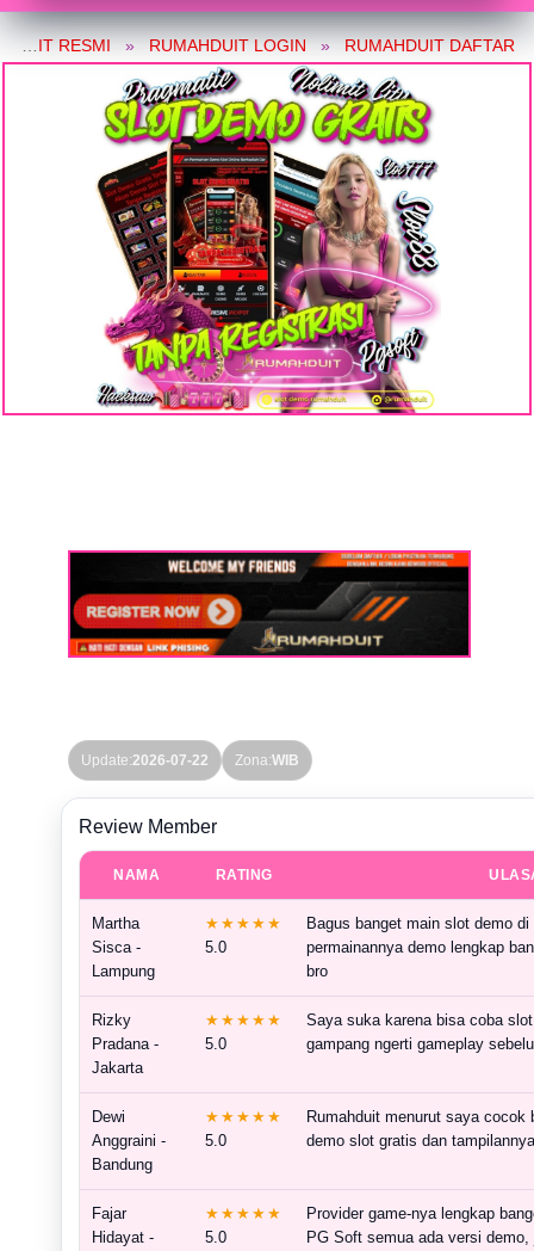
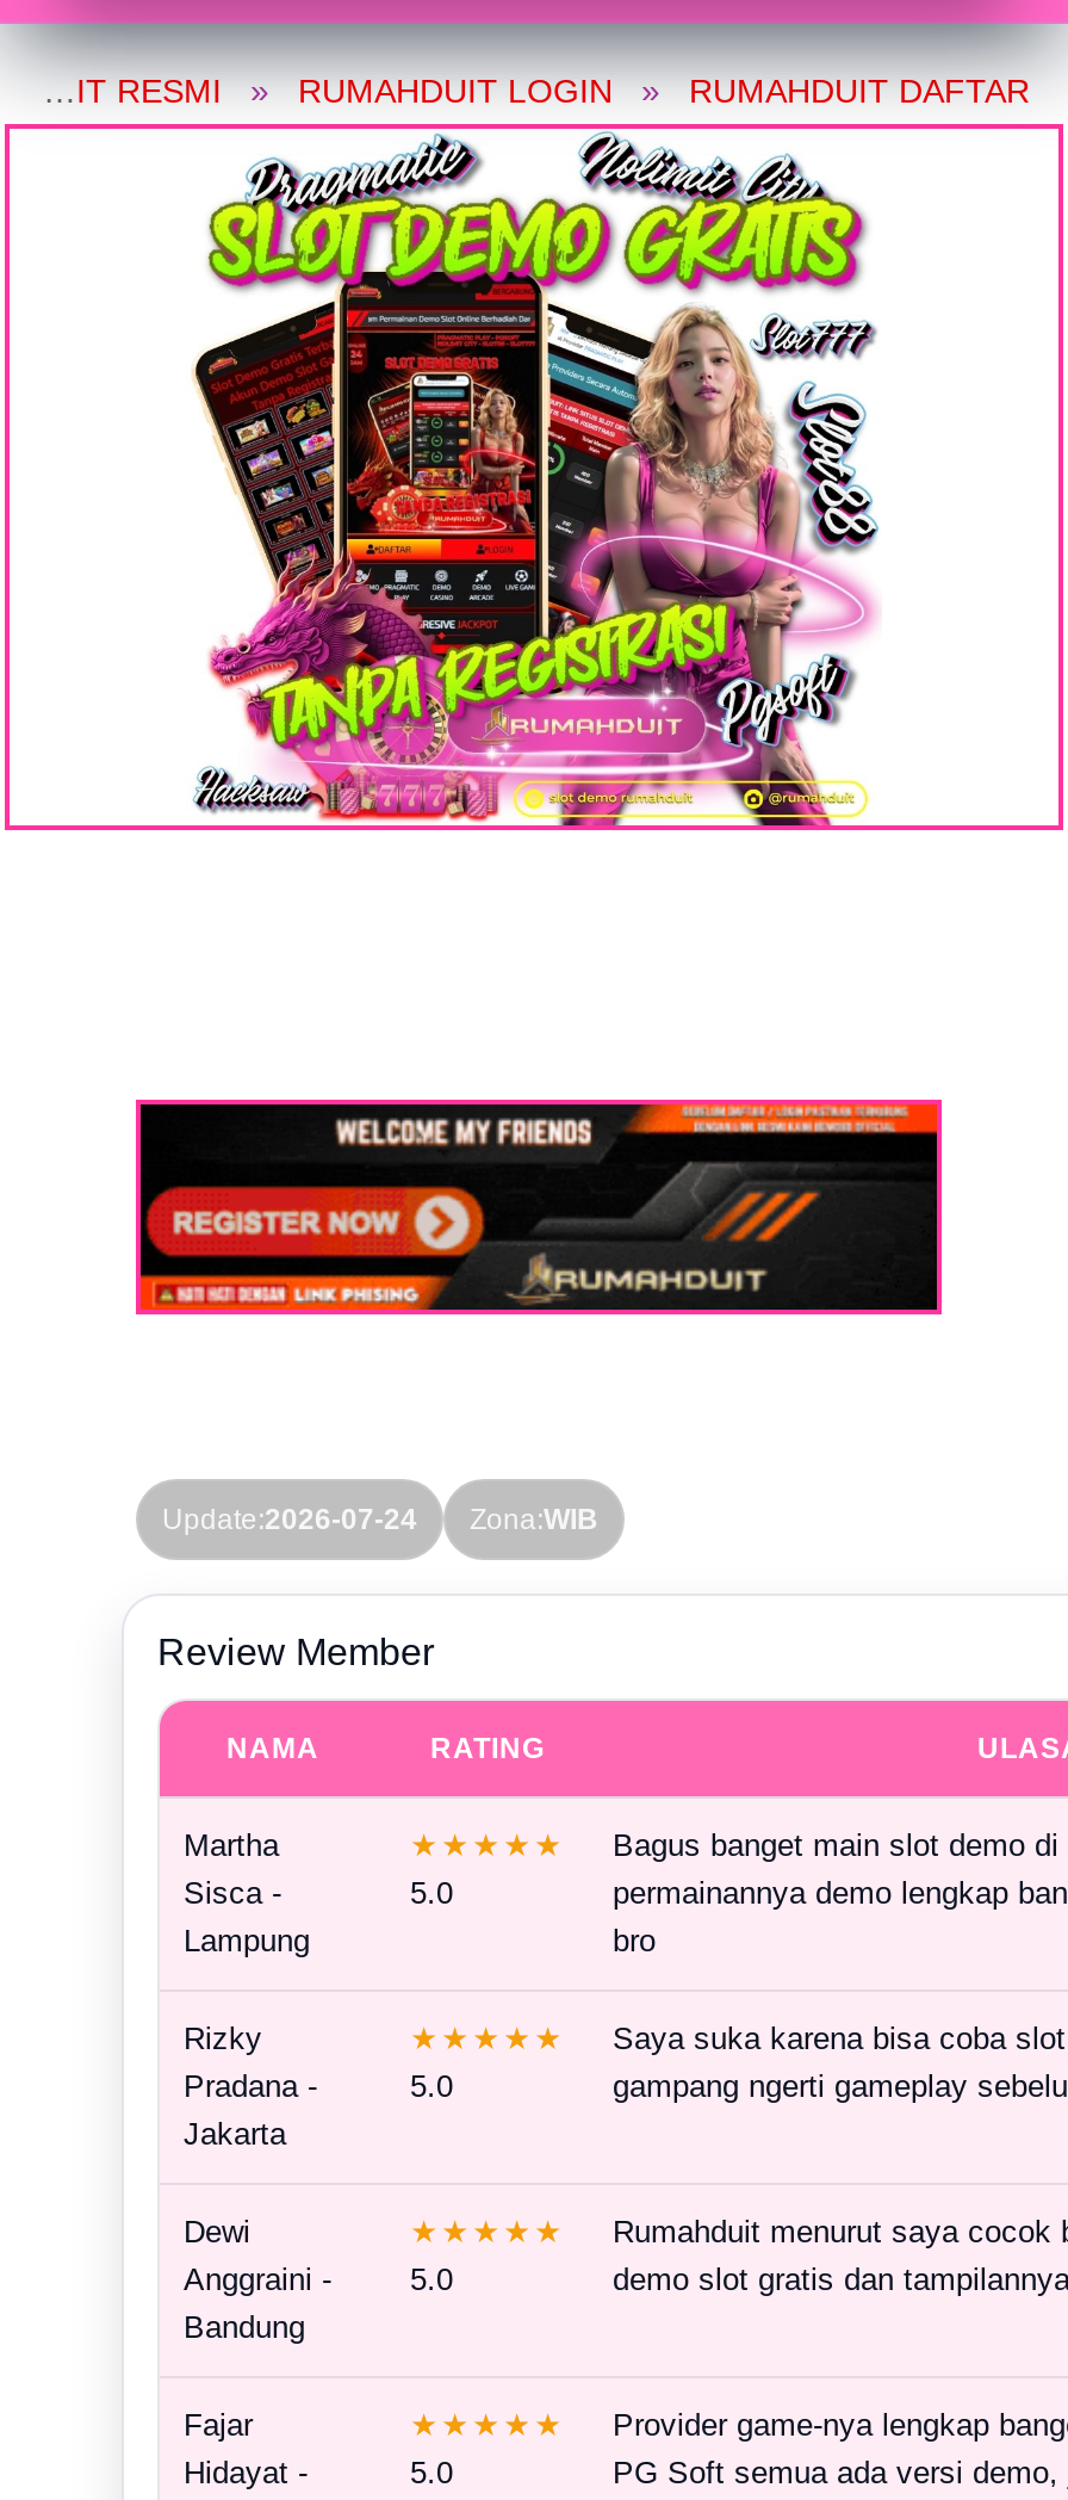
- Update:2026-07-22 Zona:WIB
+ Update:2026-07-24 Zona:WIB
